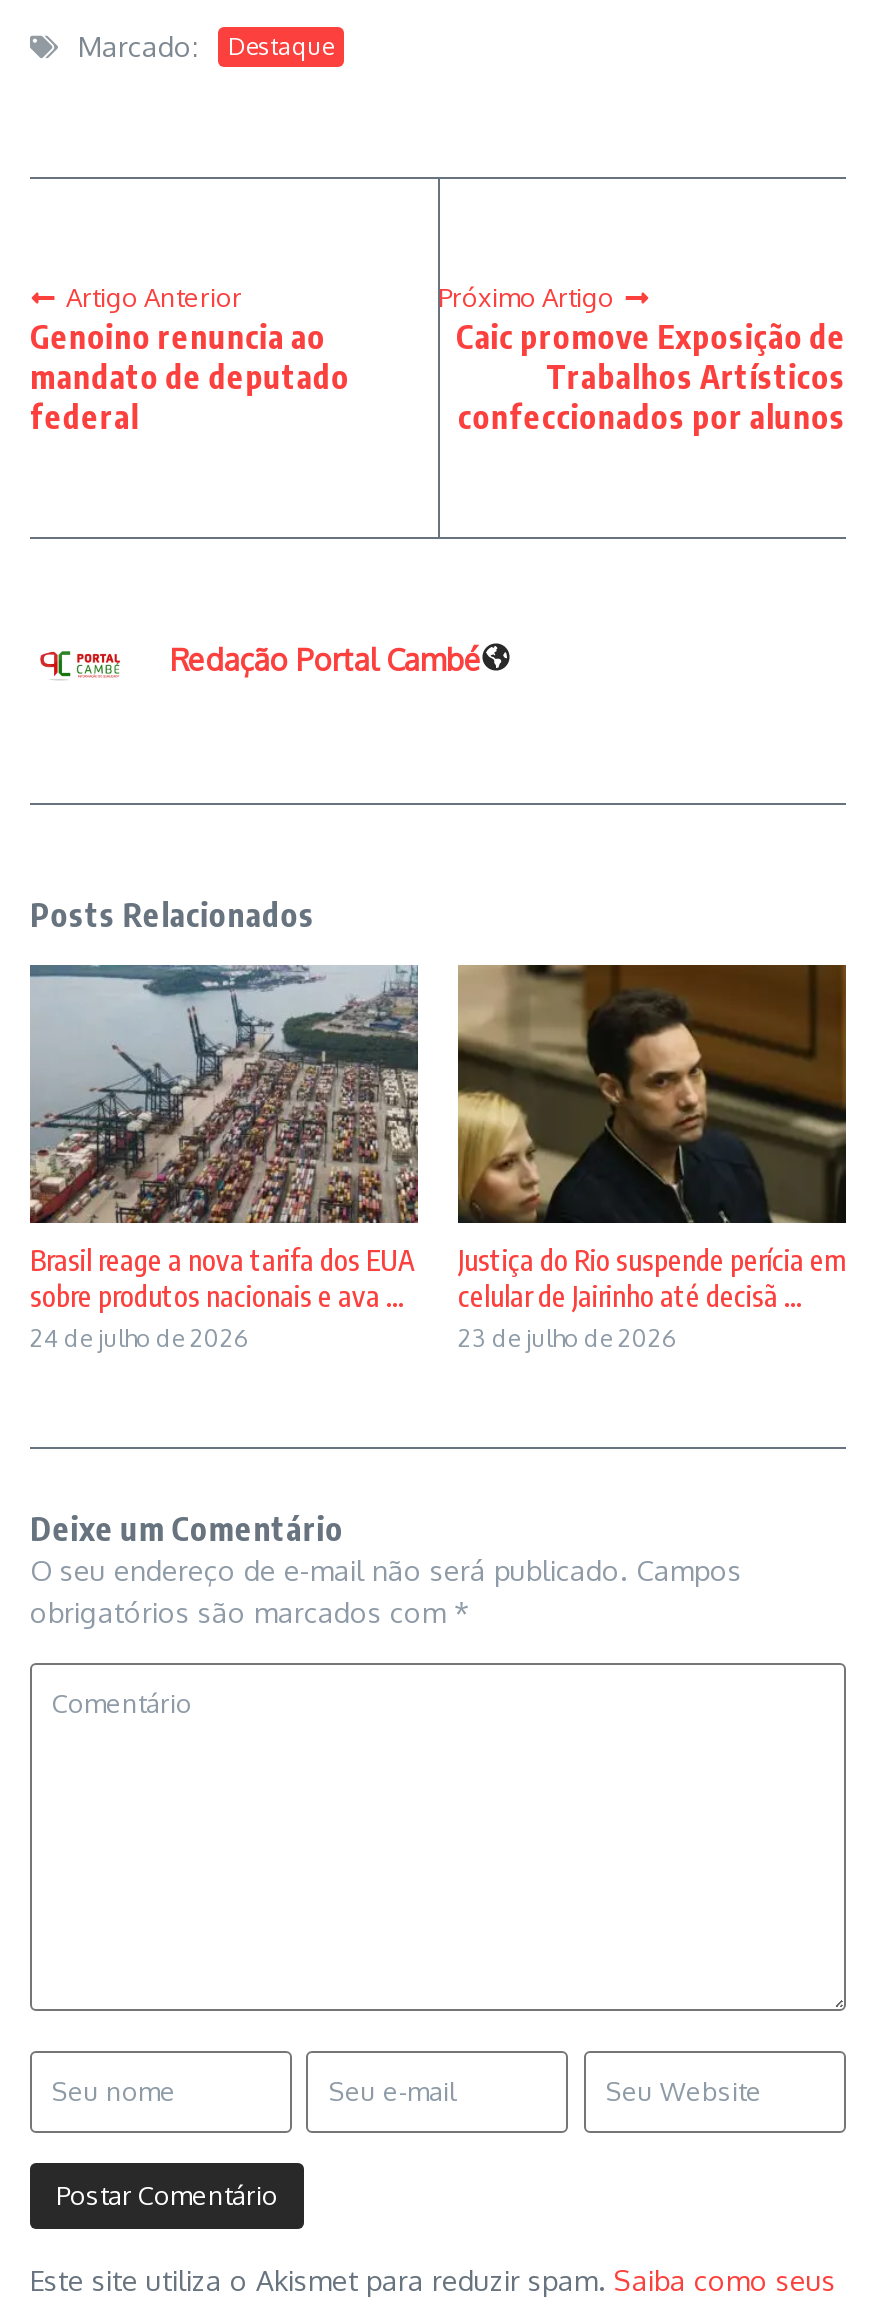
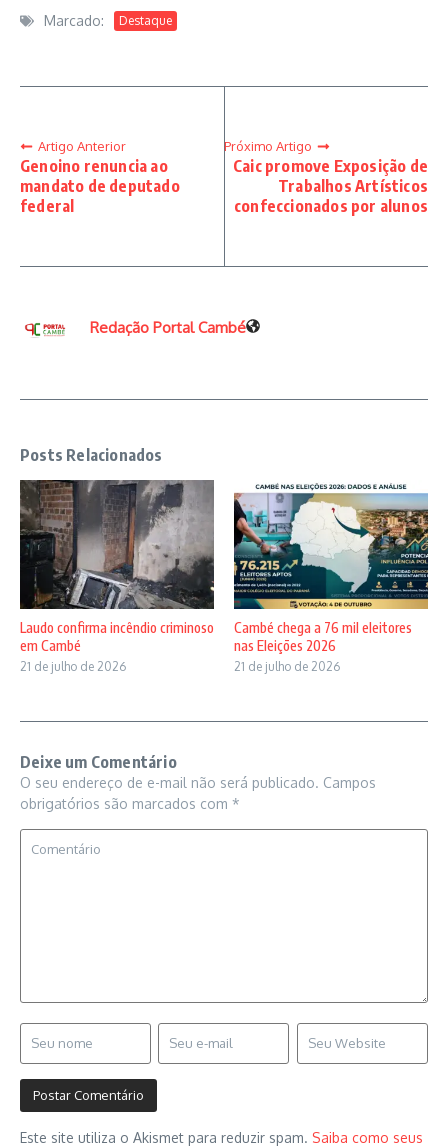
- [image]
- Brasil reage a nova tarifa dos EUA
- sobre produtos nacionais e ava ...
- 24 de julho de 2026
+ [image]
+ Laudo confirma incêndio criminoso
+ em Cambé
+ 21 de julho de 2026

- [image]
- Justiça do Rio suspende perícia em
- celular de Jairinho até decisã ...
- 23 de julho de 2026
+ [image]
+ Cambé chega a 76 mil eleitores
+ nas Eleições 2026
+ 21 de julho de 2026
